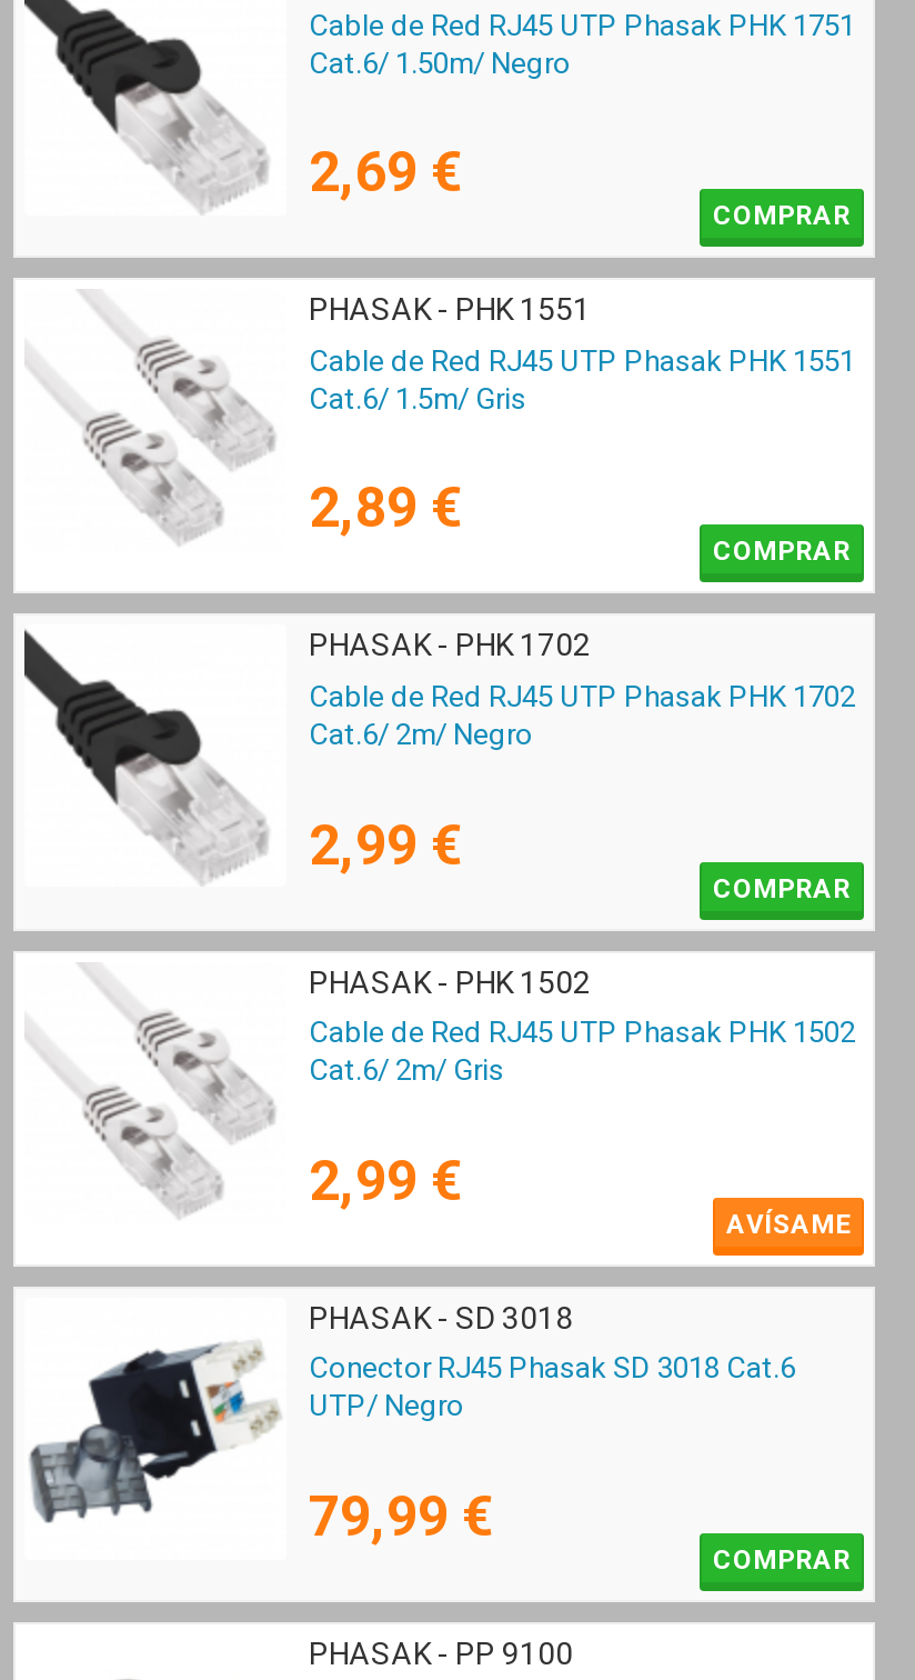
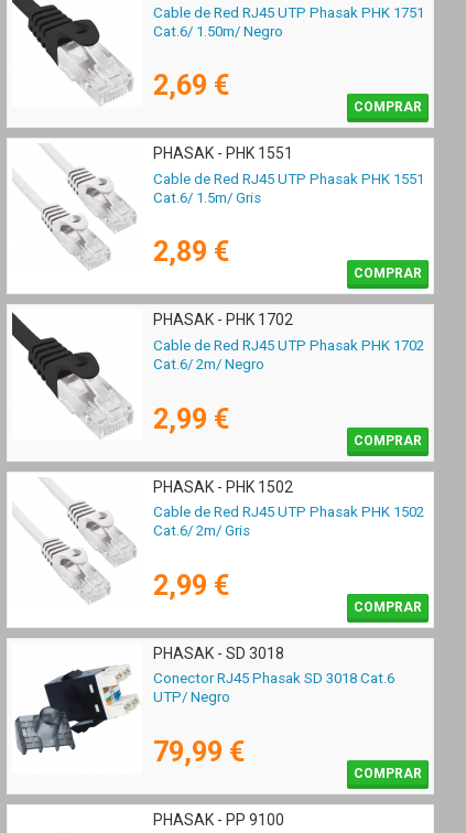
- AVÍSAME
+ COMPRAR
